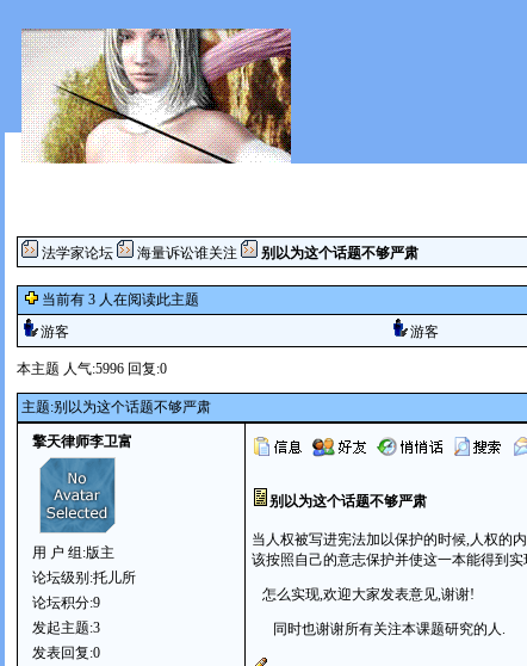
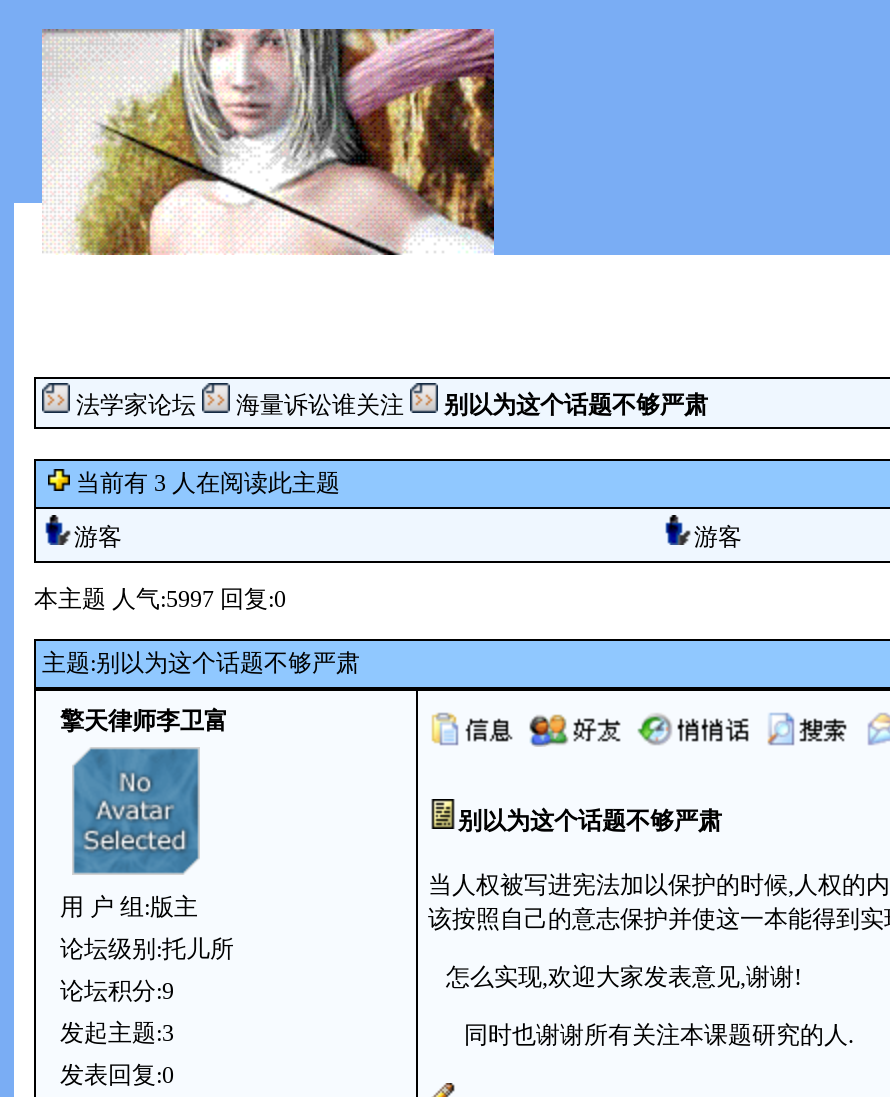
- 本主题 人气:5996 回复:0
+ 本主题 人气:5997 回复:0
